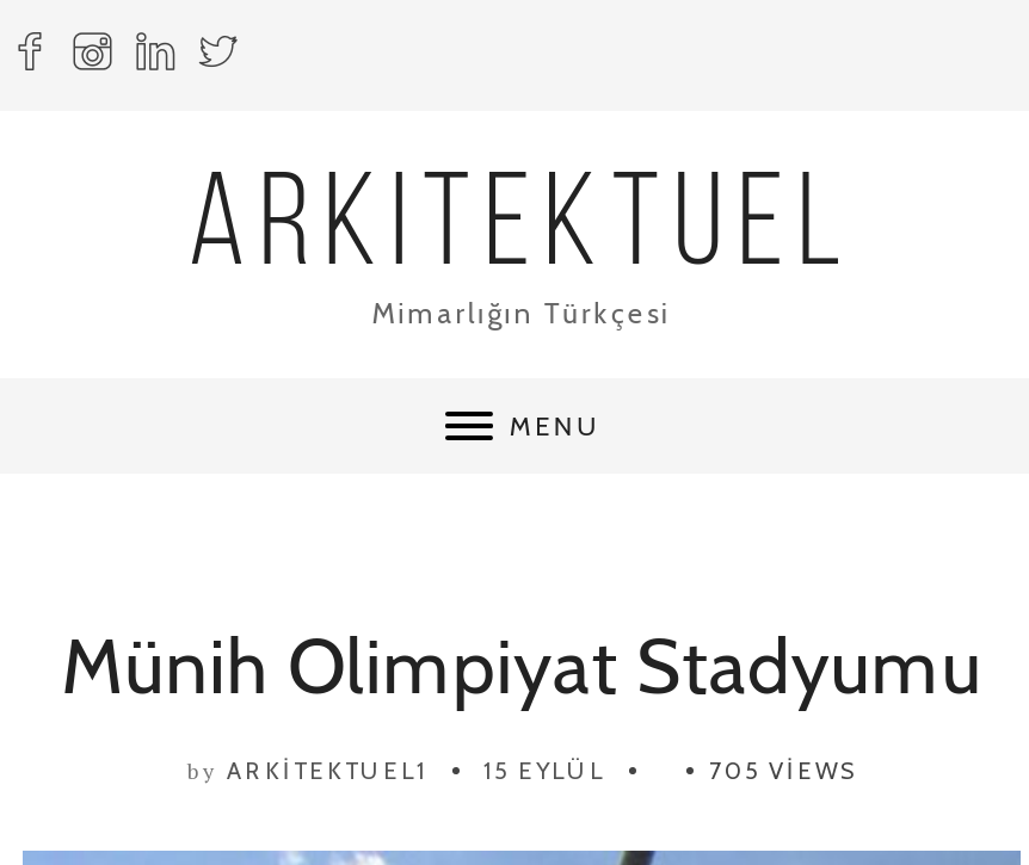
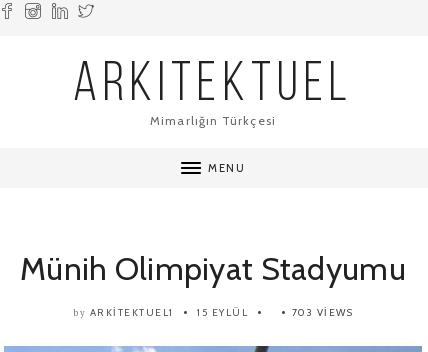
- 705 VIEWS
+ 703 VIEWS
